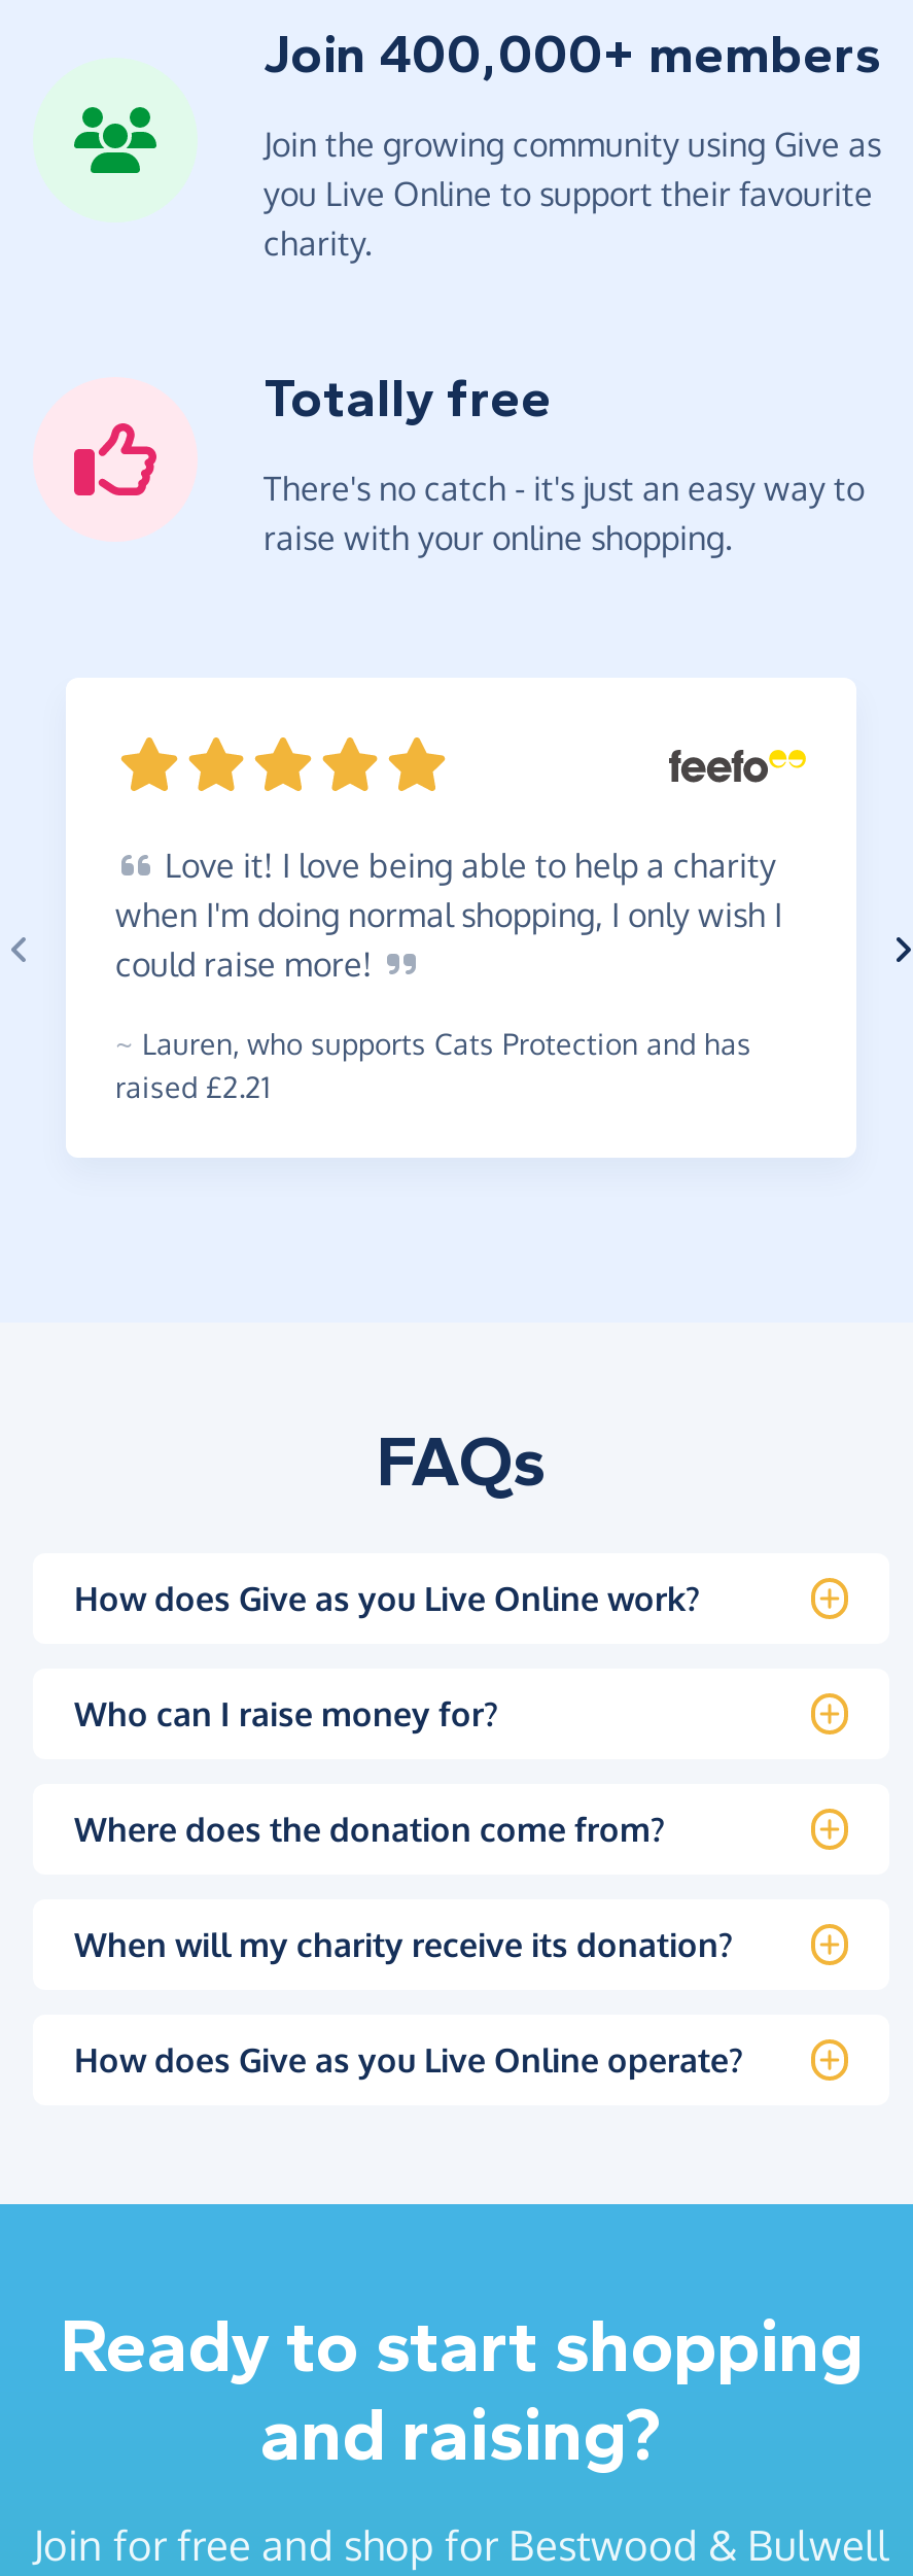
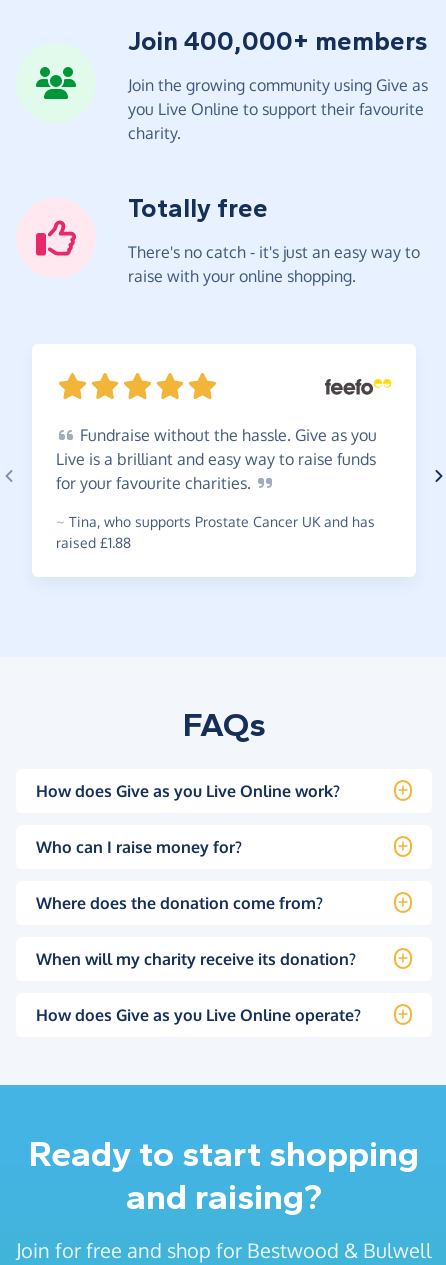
- Love it! I love being able to help a charity
- when I'm doing normal shopping, I only wish I
- could raise more!
+ Fundraise without the hassle. Give as you
+ Live is a brilliant and easy way to raise funds
+ for your favourite charities.

- ~ Lauren, who supports Cats Protection and has
- raised £2.21
+ ~ Tina, who supports Prostate Cancer UK and has
+ raised £1.88
